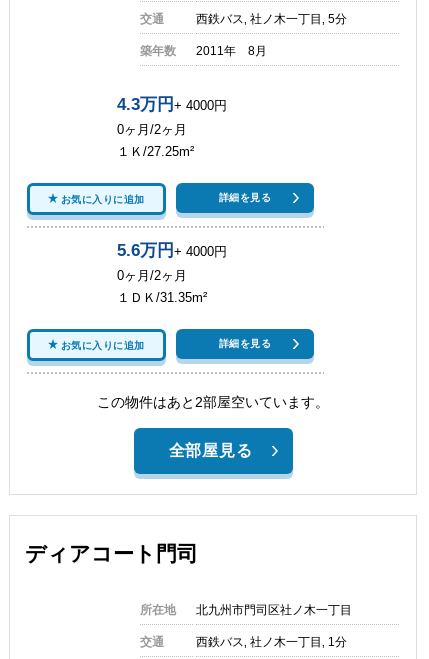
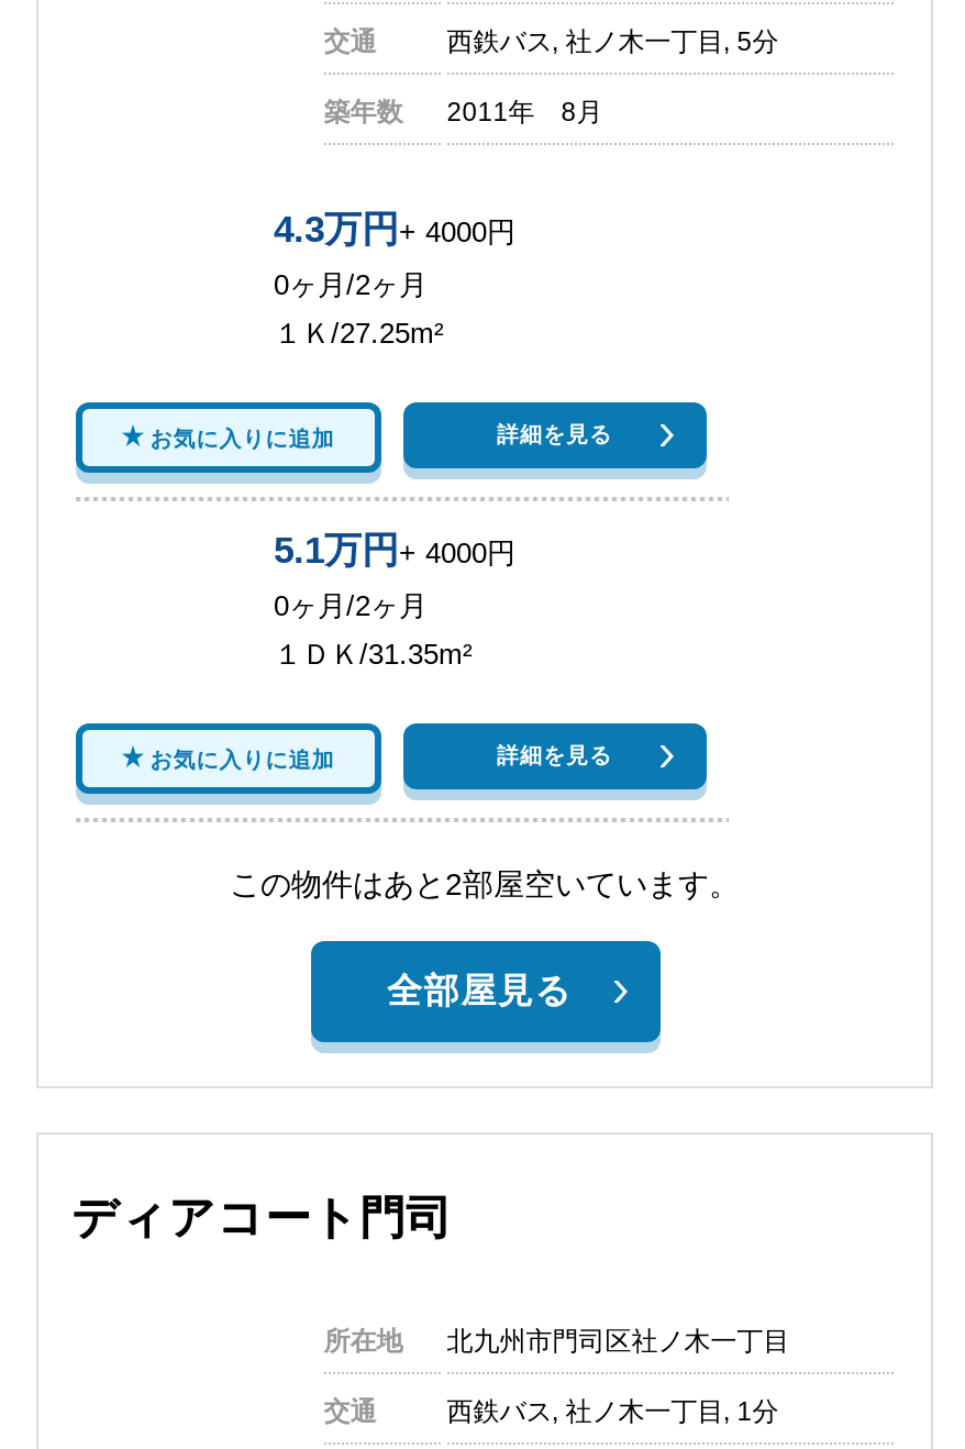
- 5.6万円+ 4000円
+ 5.1万円+ 4000円
